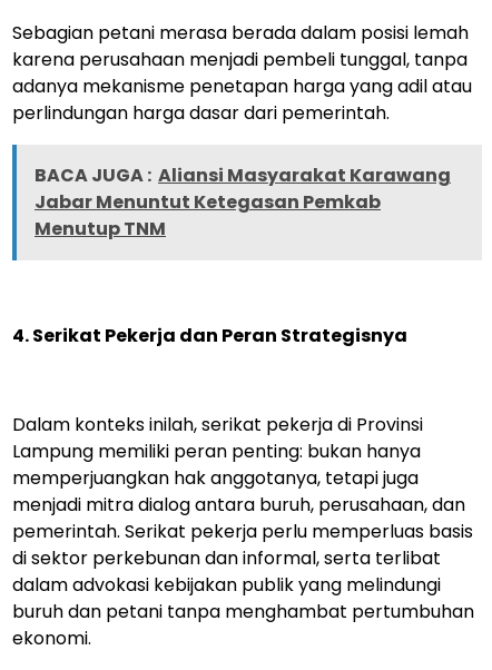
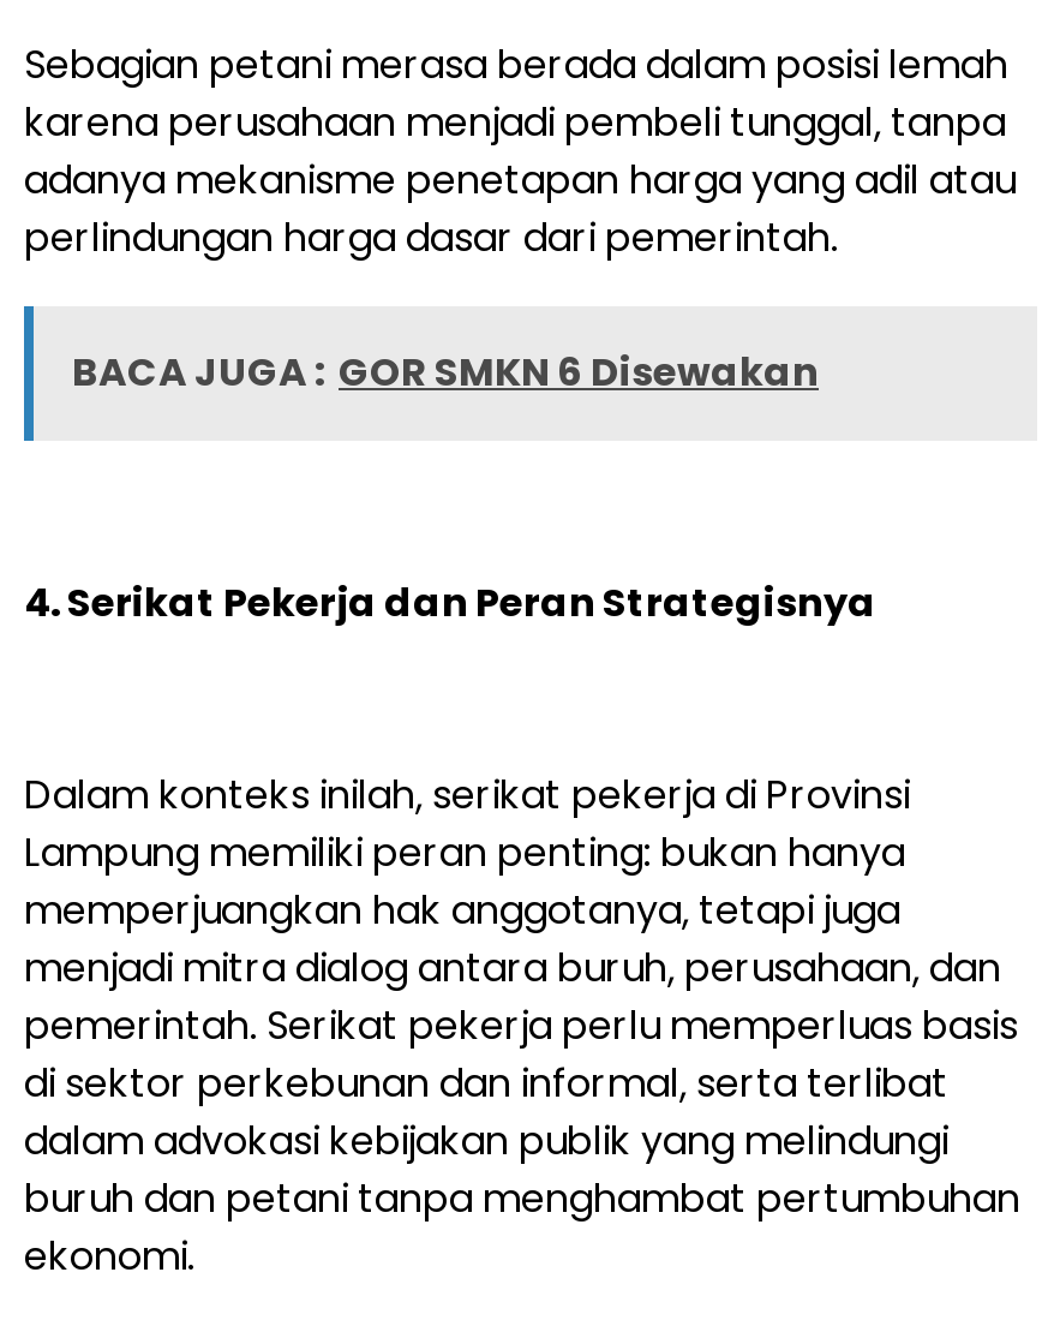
- BACA JUGA : Aliansi Masyarakat Karawang
- Jabar Menuntut Ketegasan Pemkab
- Menutup TNM
+ BACA JUGA : GOR SMKN 6 Disewakan
